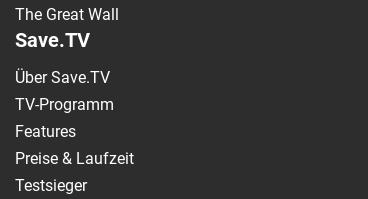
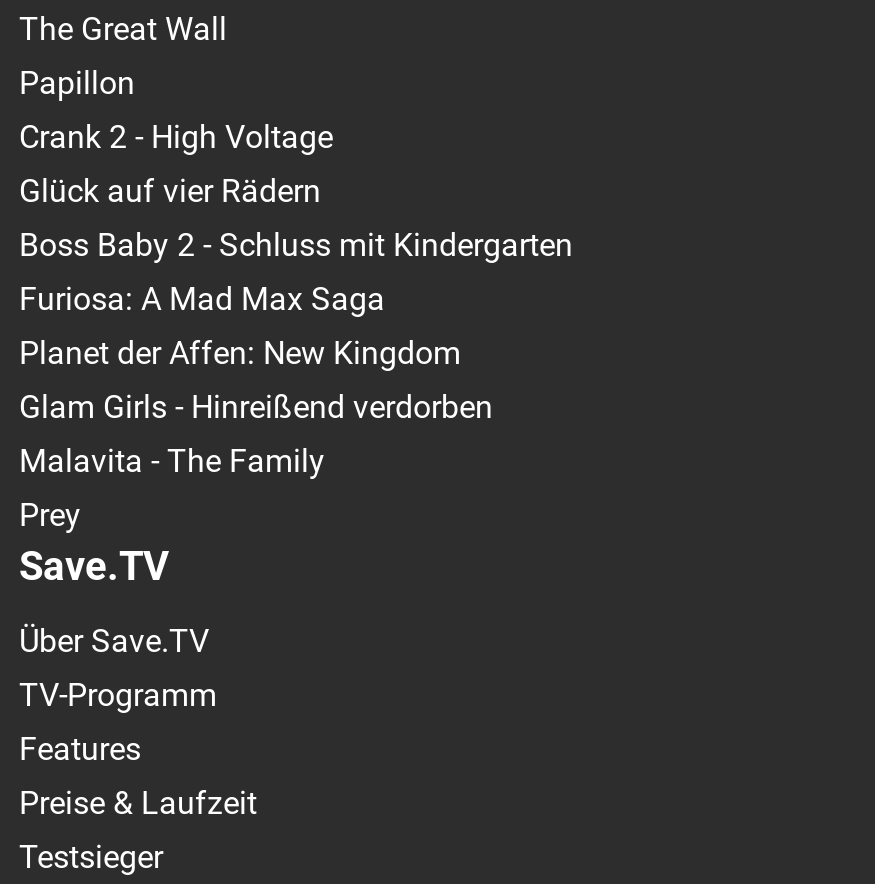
+ Papillon
+ Crank 2 - High Voltage
+ Glück auf vier Rädern
+ Boss Baby 2 - Schluss mit Kindergarten
+ Furiosa: A Mad Max Saga
+ Planet der Affen: New Kingdom
+ Glam Girls - Hinreißend verdorben
+ Malavita - The Family
+ Prey
